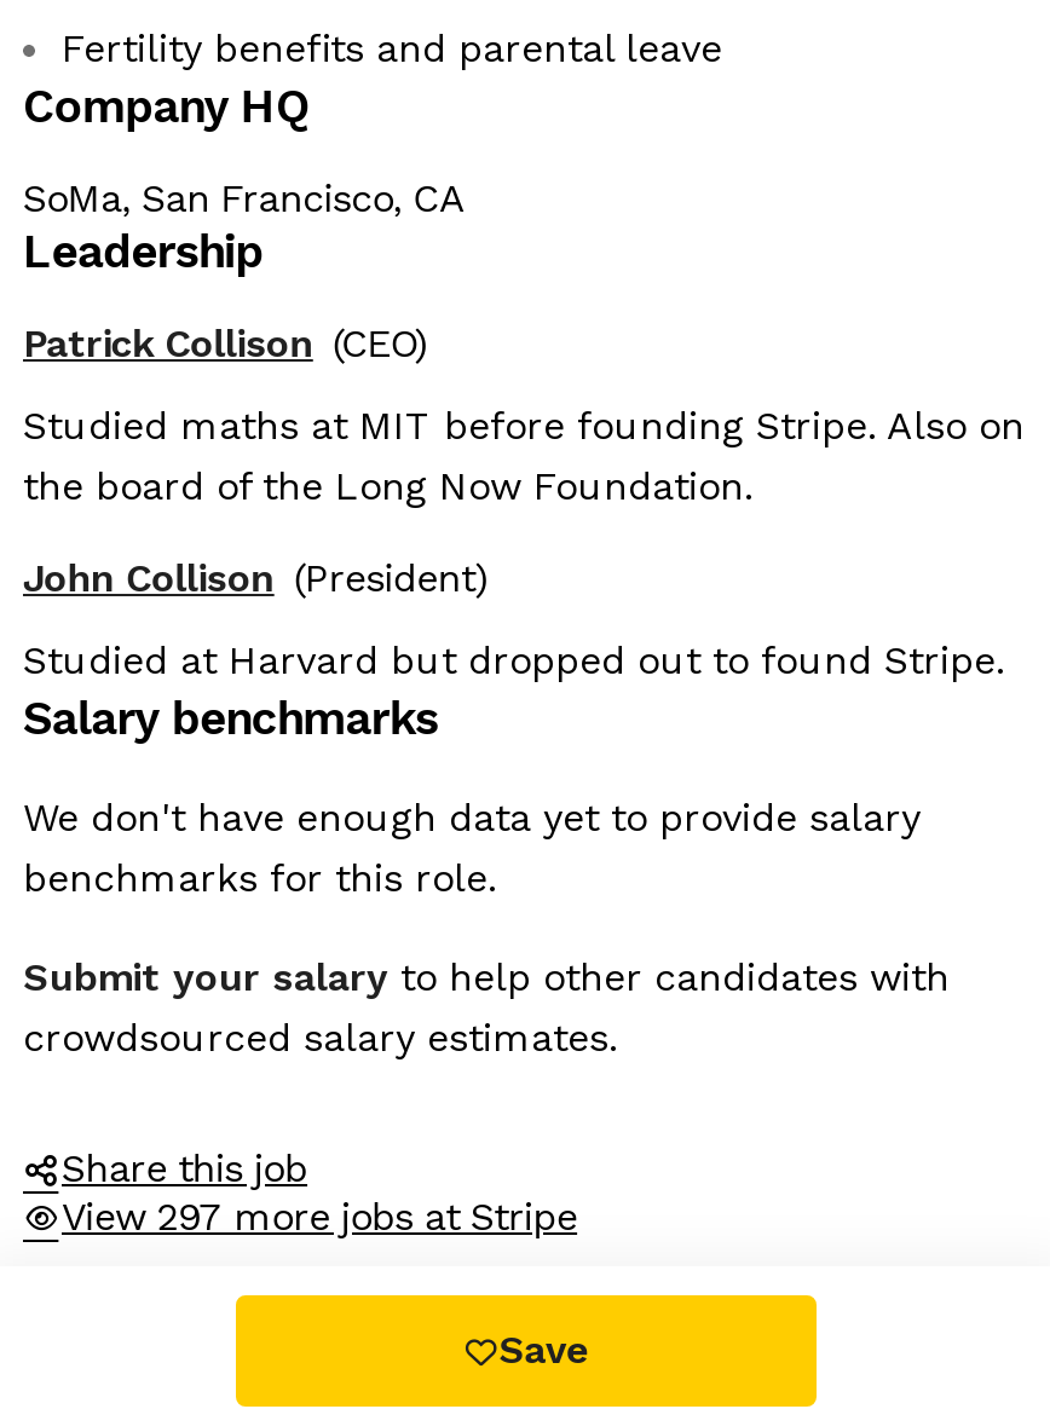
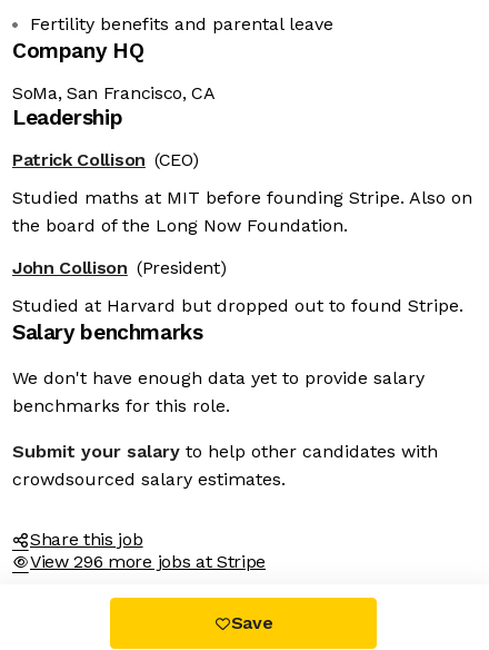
- View 297 more jobs at Stripe
+ View 296 more jobs at Stripe
